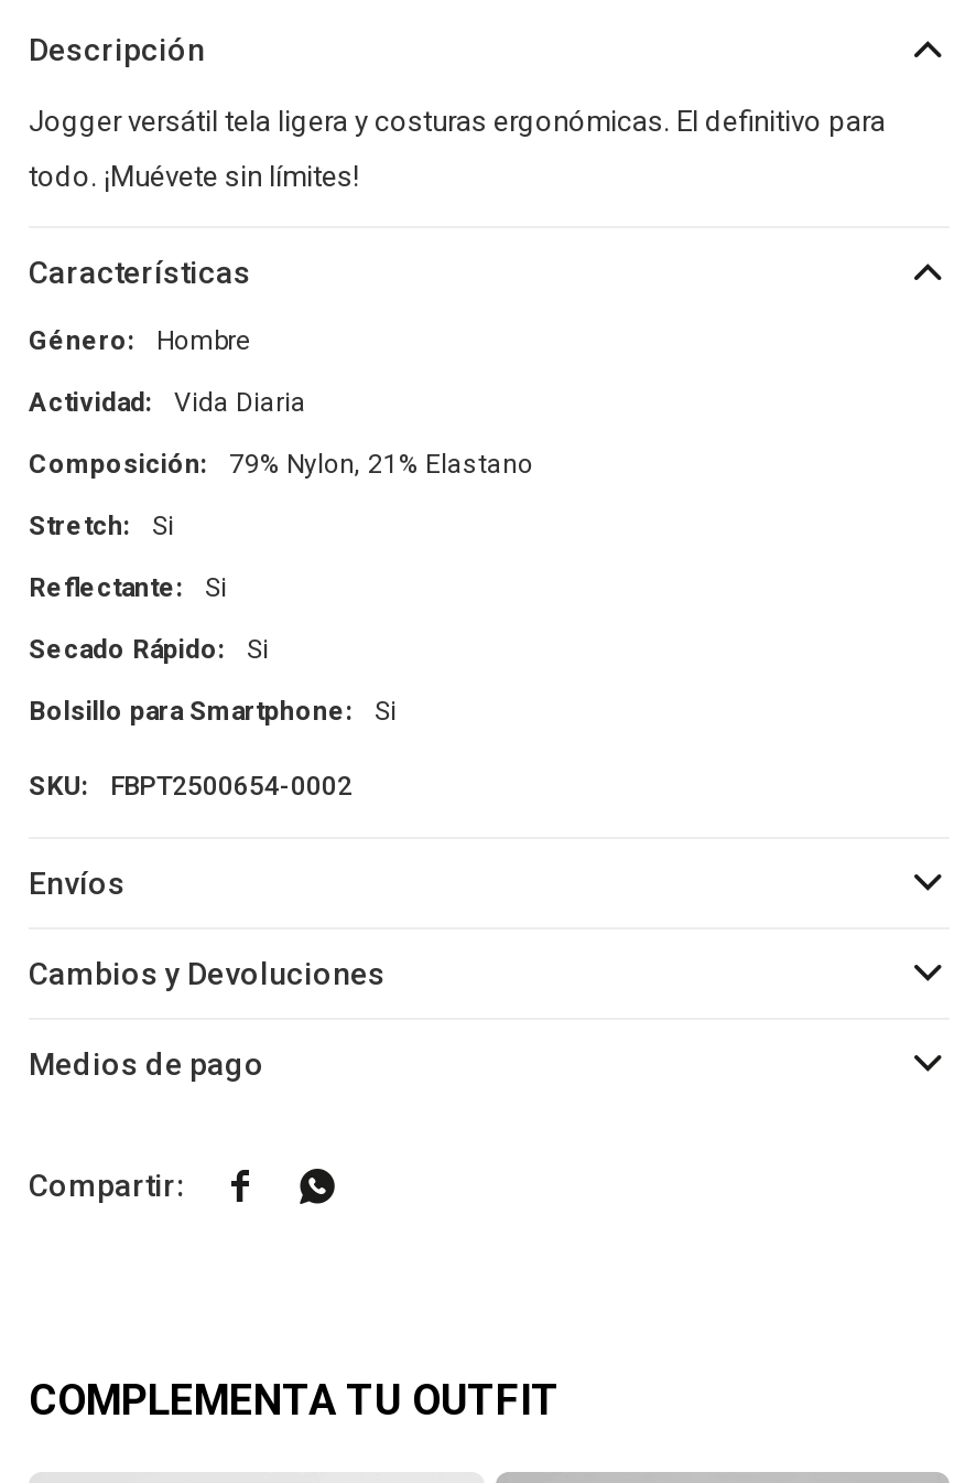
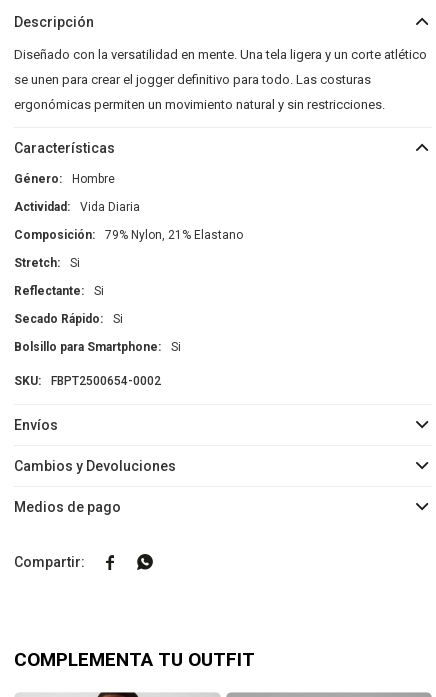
- Jogger versátil tela ligera y costuras ergonómicas. El definitivo para
- todo. ¡Muévete sin límites!
+ Diseñado con la versatilidad en mente. Una tela ligera y un corte atlético
+ se unen para crear el jogger definitivo para todo. Las costuras
+ ergonómicas permiten un movimiento natural y sin restricciones.
